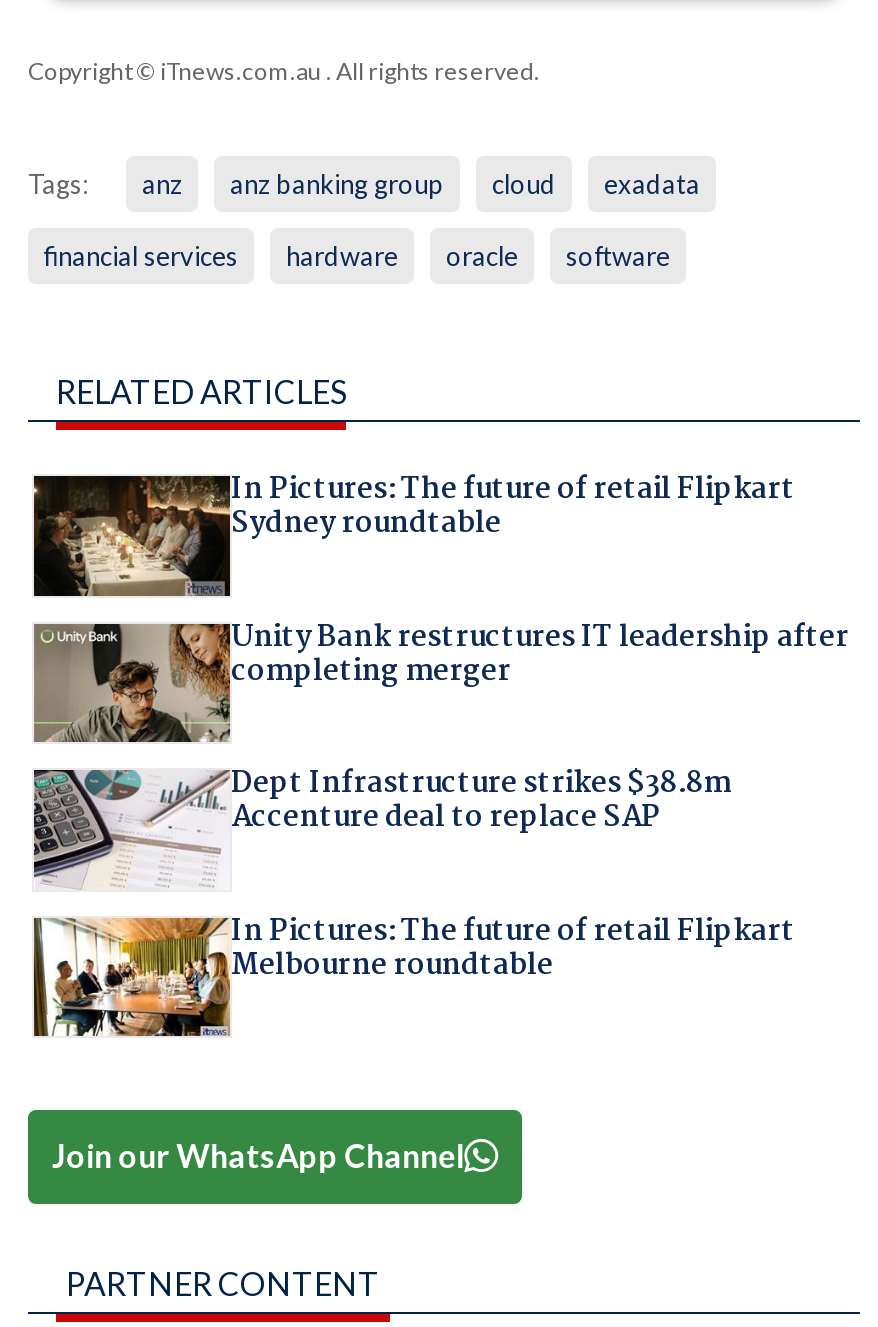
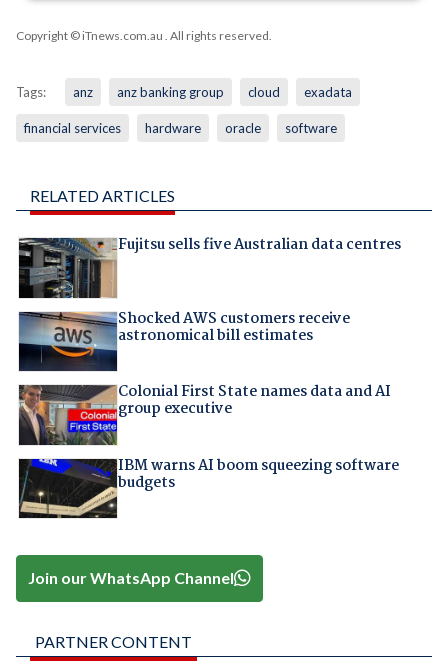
- [image]
- In Pictures: The future of retail Flipkart
- Sydney roundtable
+ [image]
+ Fujitsu sells five Australian data centres

- [image]
- Unity Bank restructures IT leadership after
- completing merger
+ [image]
+ Shocked AWS customers receive
+ astronomical bill estimates

- [image]
- Dept Infrastructure strikes $38.8m
- Accenture deal to replace SAP
+ [image]
+ Colonial First State names data and AI
+ group executive

- [image]
- In Pictures: The future of retail Flipkart
- Melbourne roundtable
+ [image]
+ IBM warns AI boom squeezing software
+ budgets
